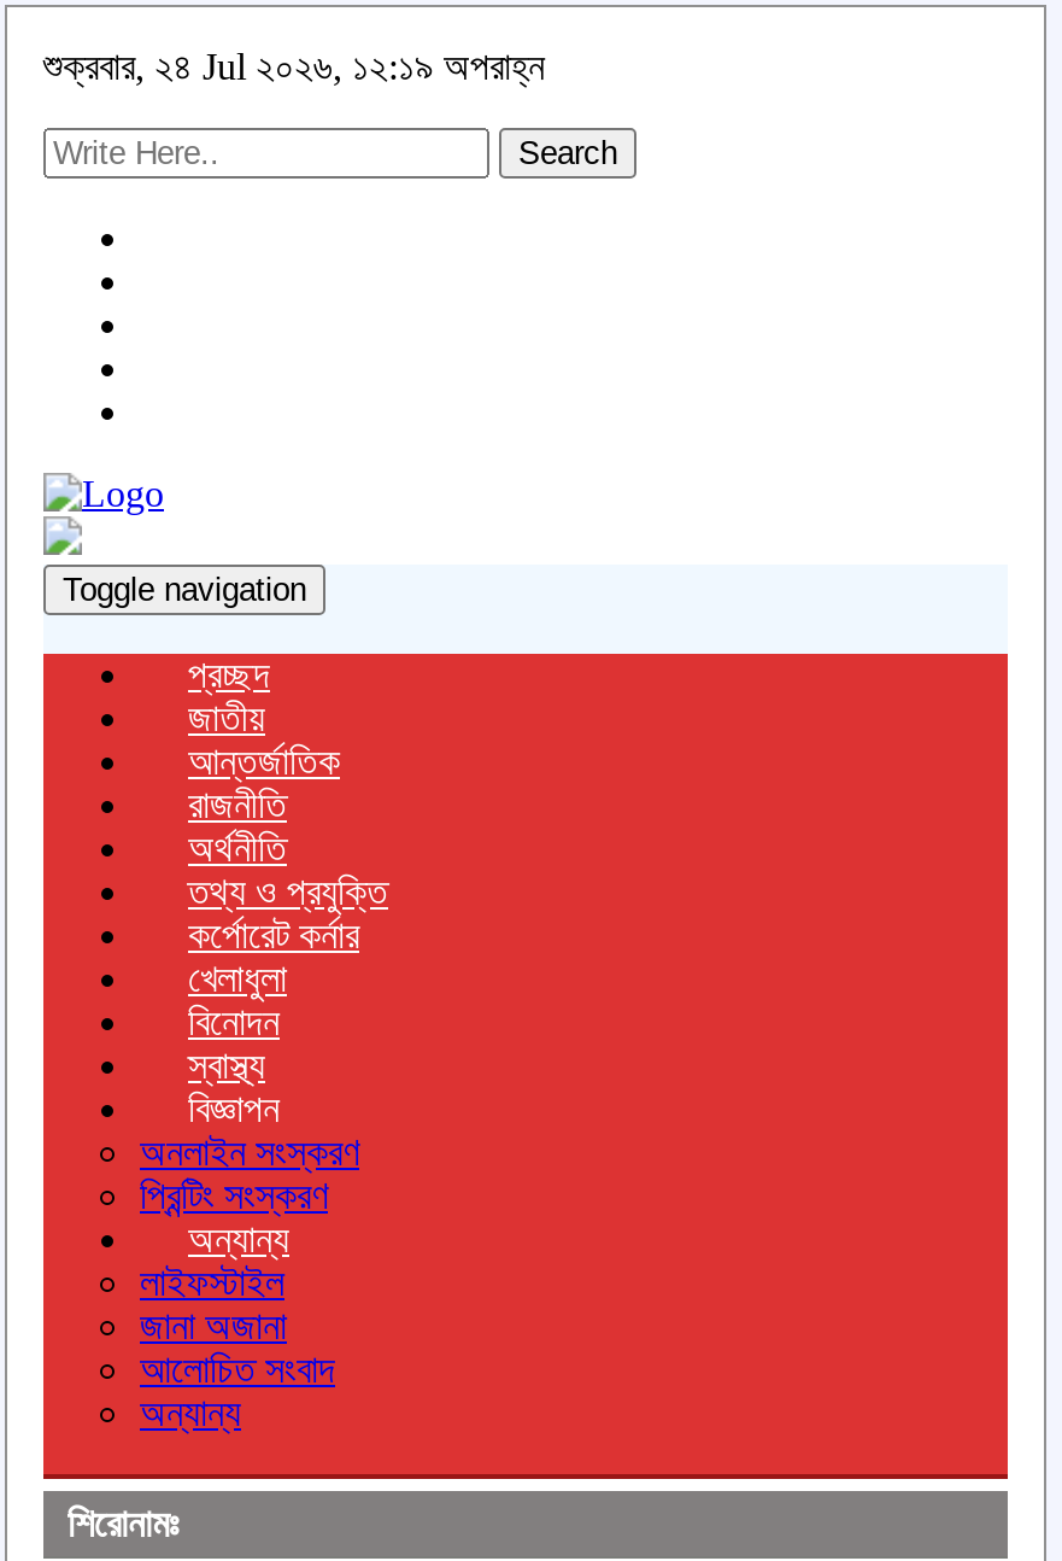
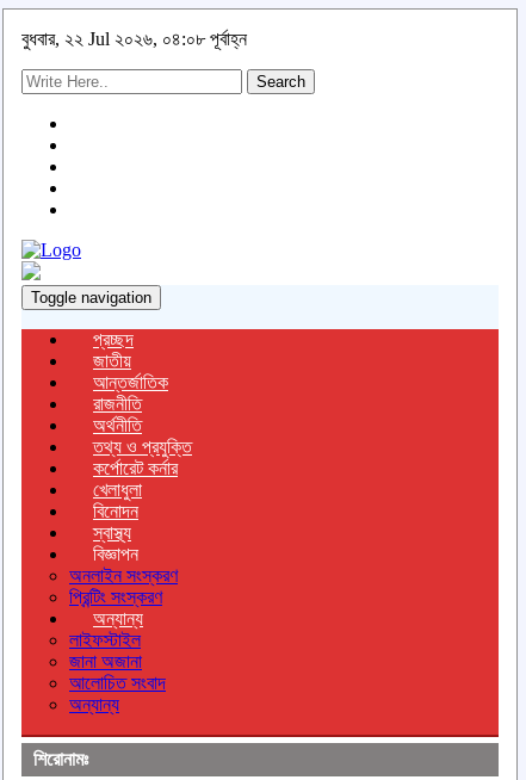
- শুক্রবার, ২৪ Jul ২০২৬, ১২:১৯ অপরাহ্ন
+ বুধবার, ২২ Jul ২০২৬, ০৪:০৮ পূর্বাহ্ন
